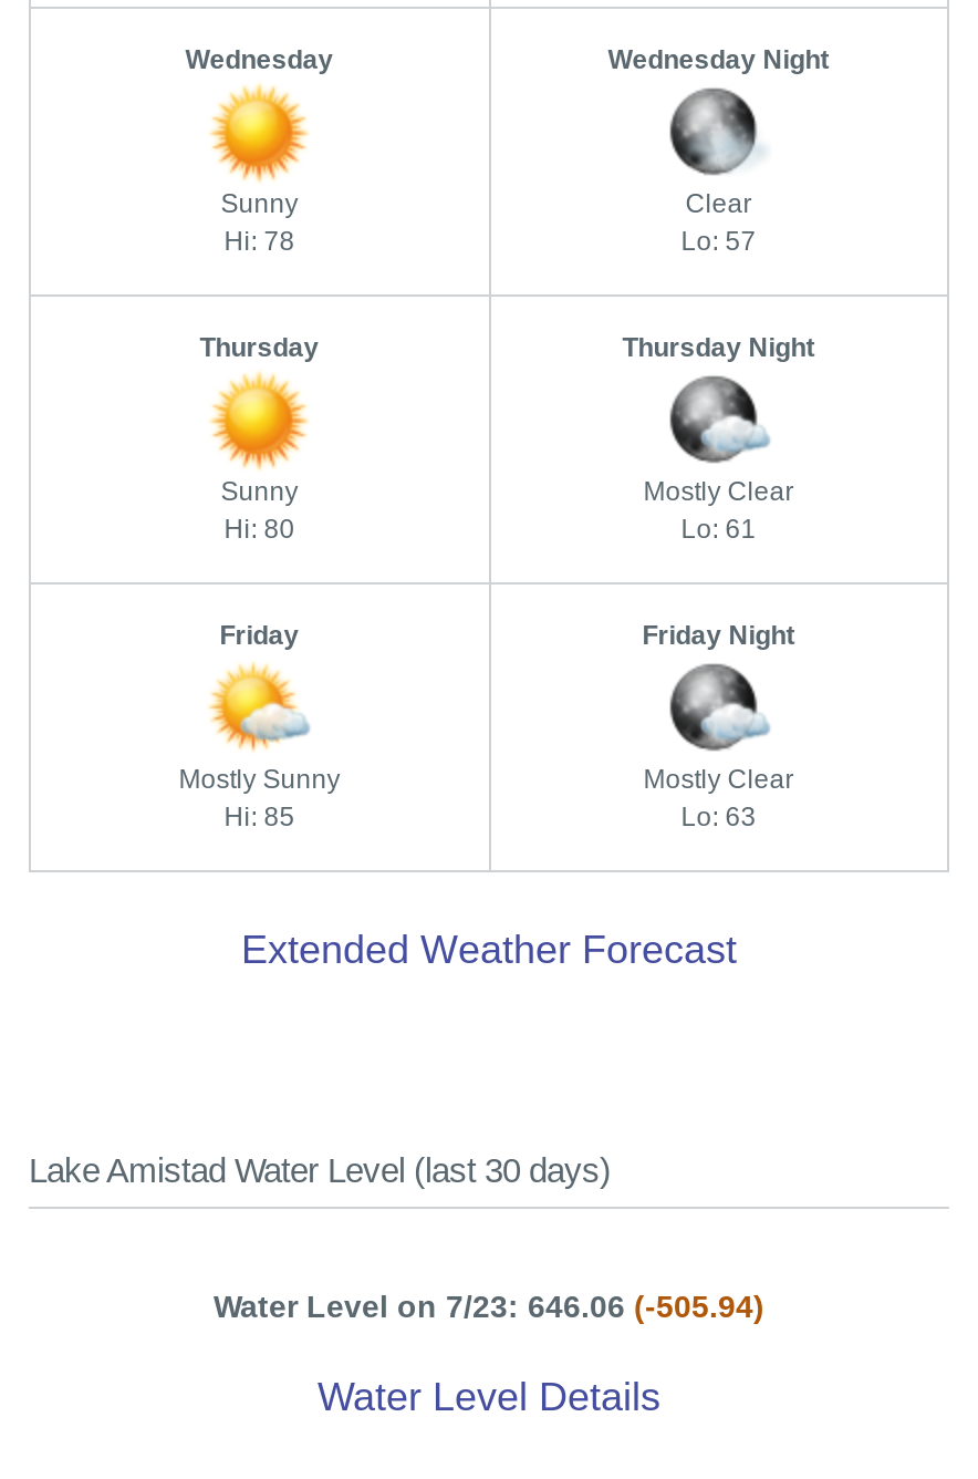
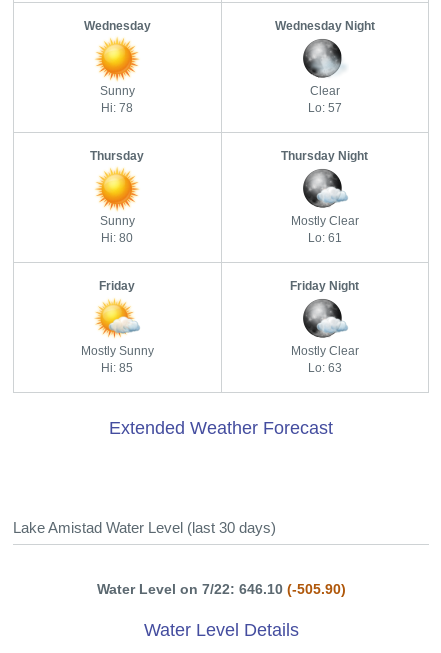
- Water Level on 7/23: 646.06 (-505.94)
+ Water Level on 7/22: 646.10 (-505.90)
